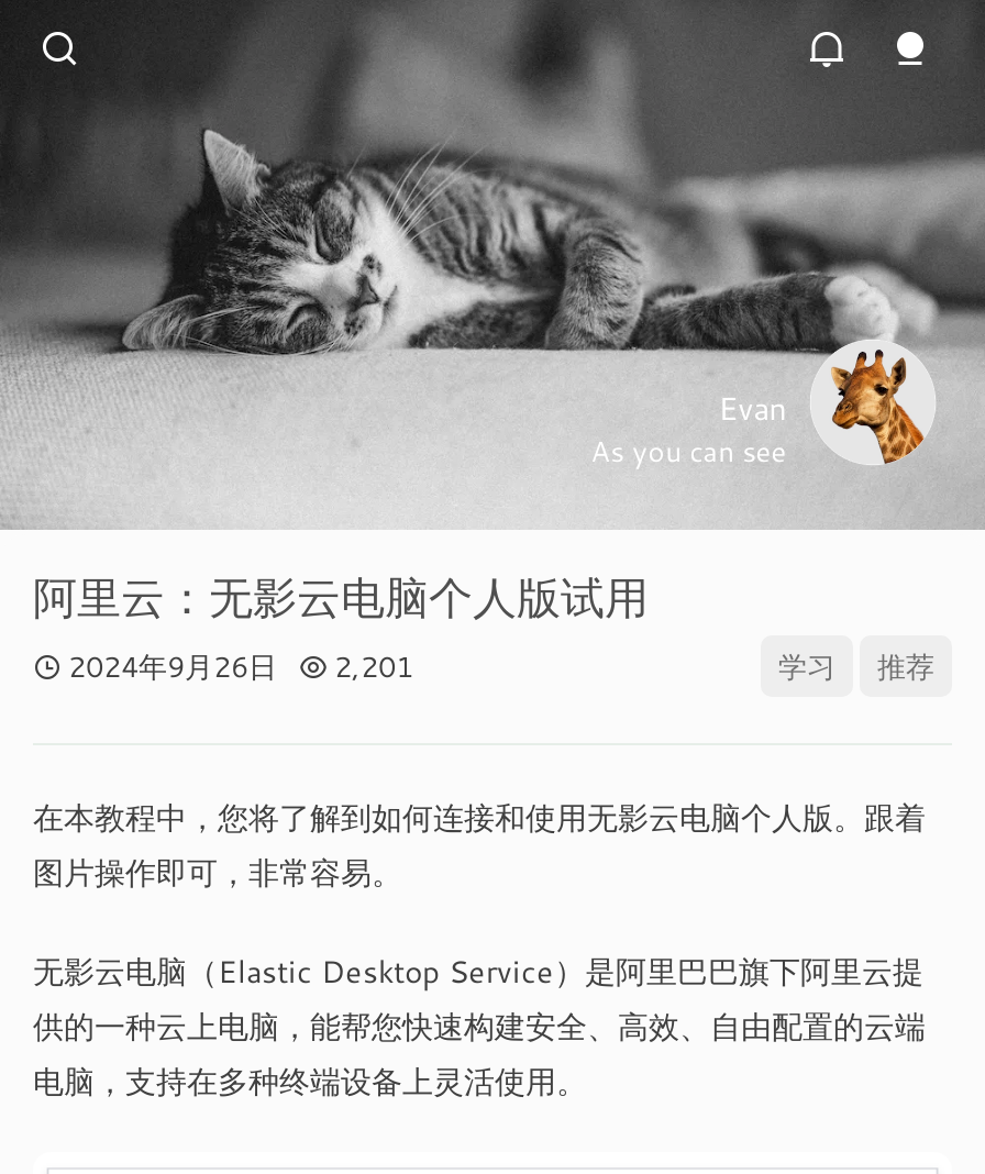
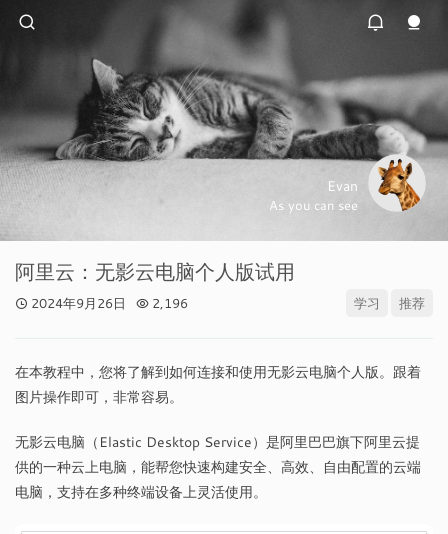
- 2024年9月26日 2,201
+ 2024年9月26日 2,196
